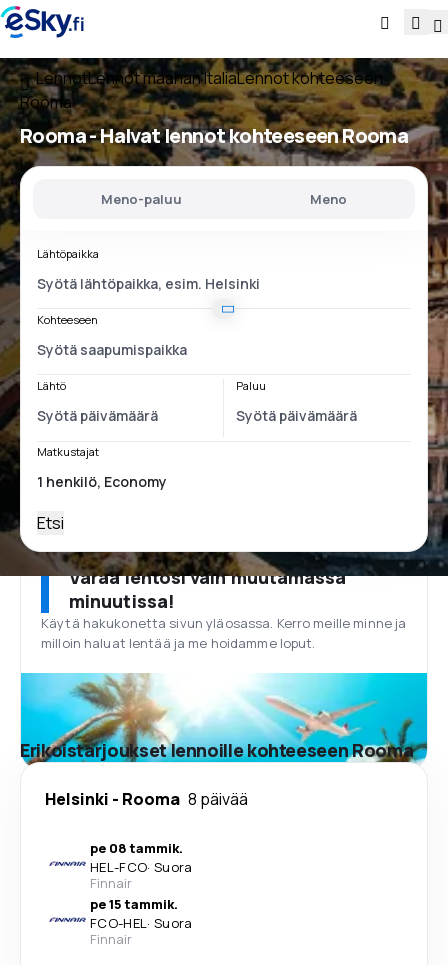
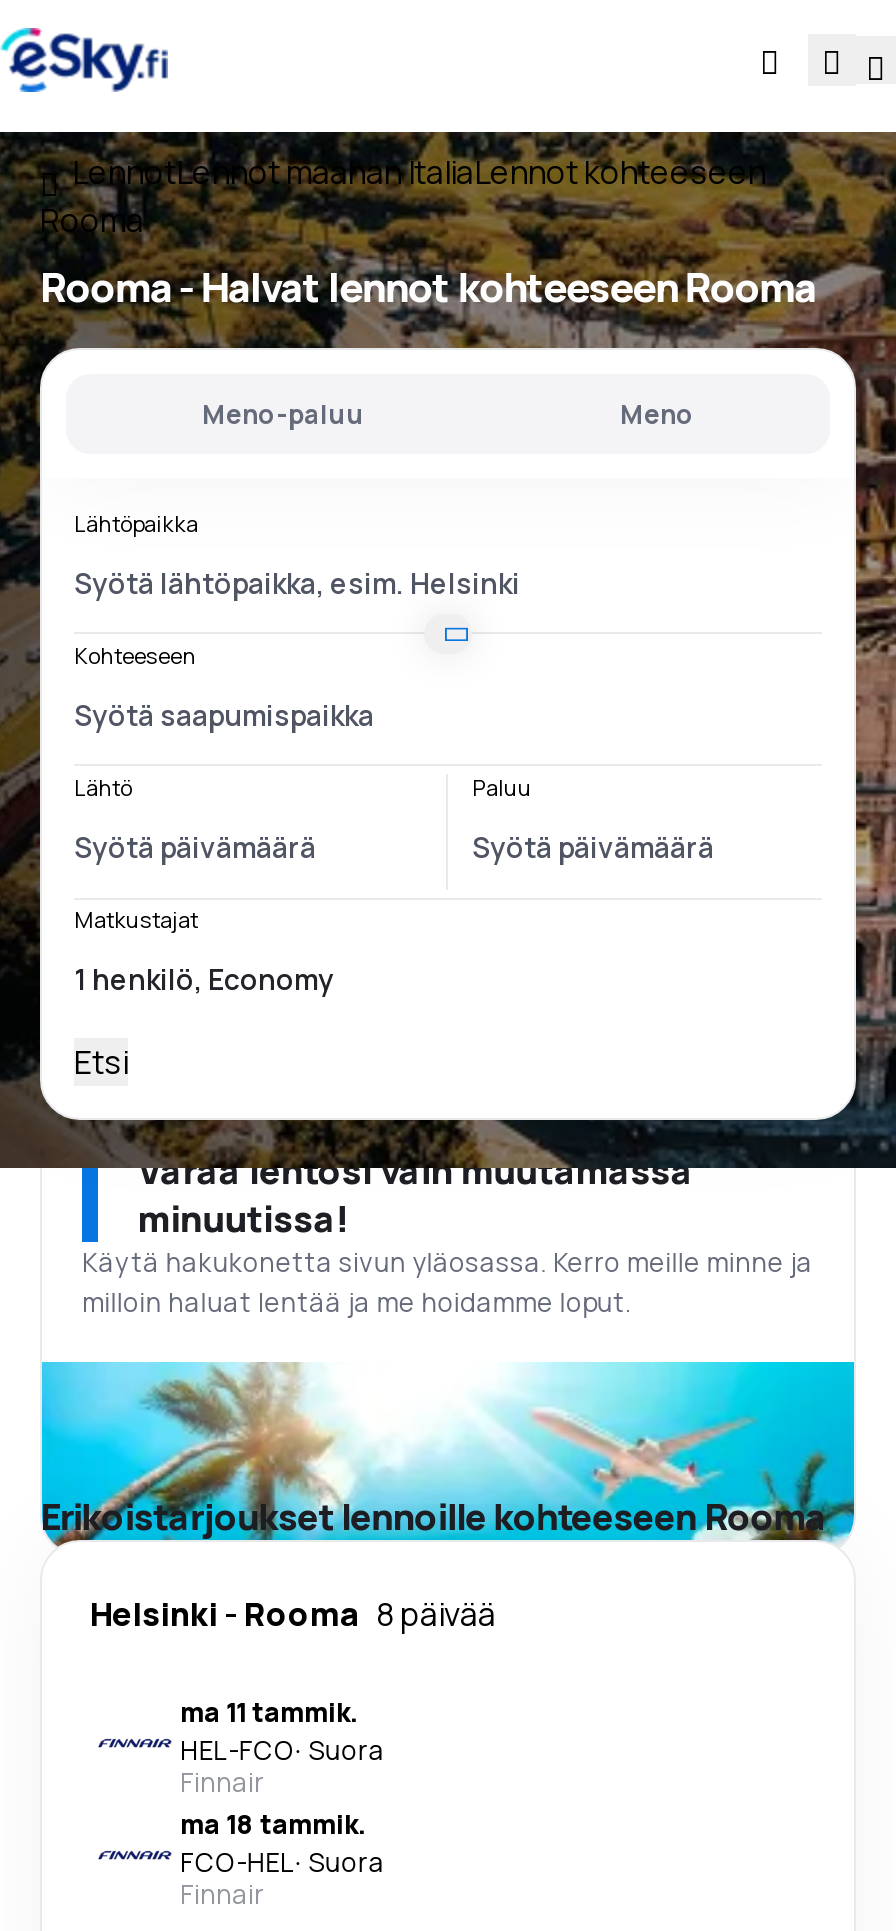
- pe 08 tammik.
+ ma 11 tammik.

- pe 15 tammik.
+ ma 18 tammik.
